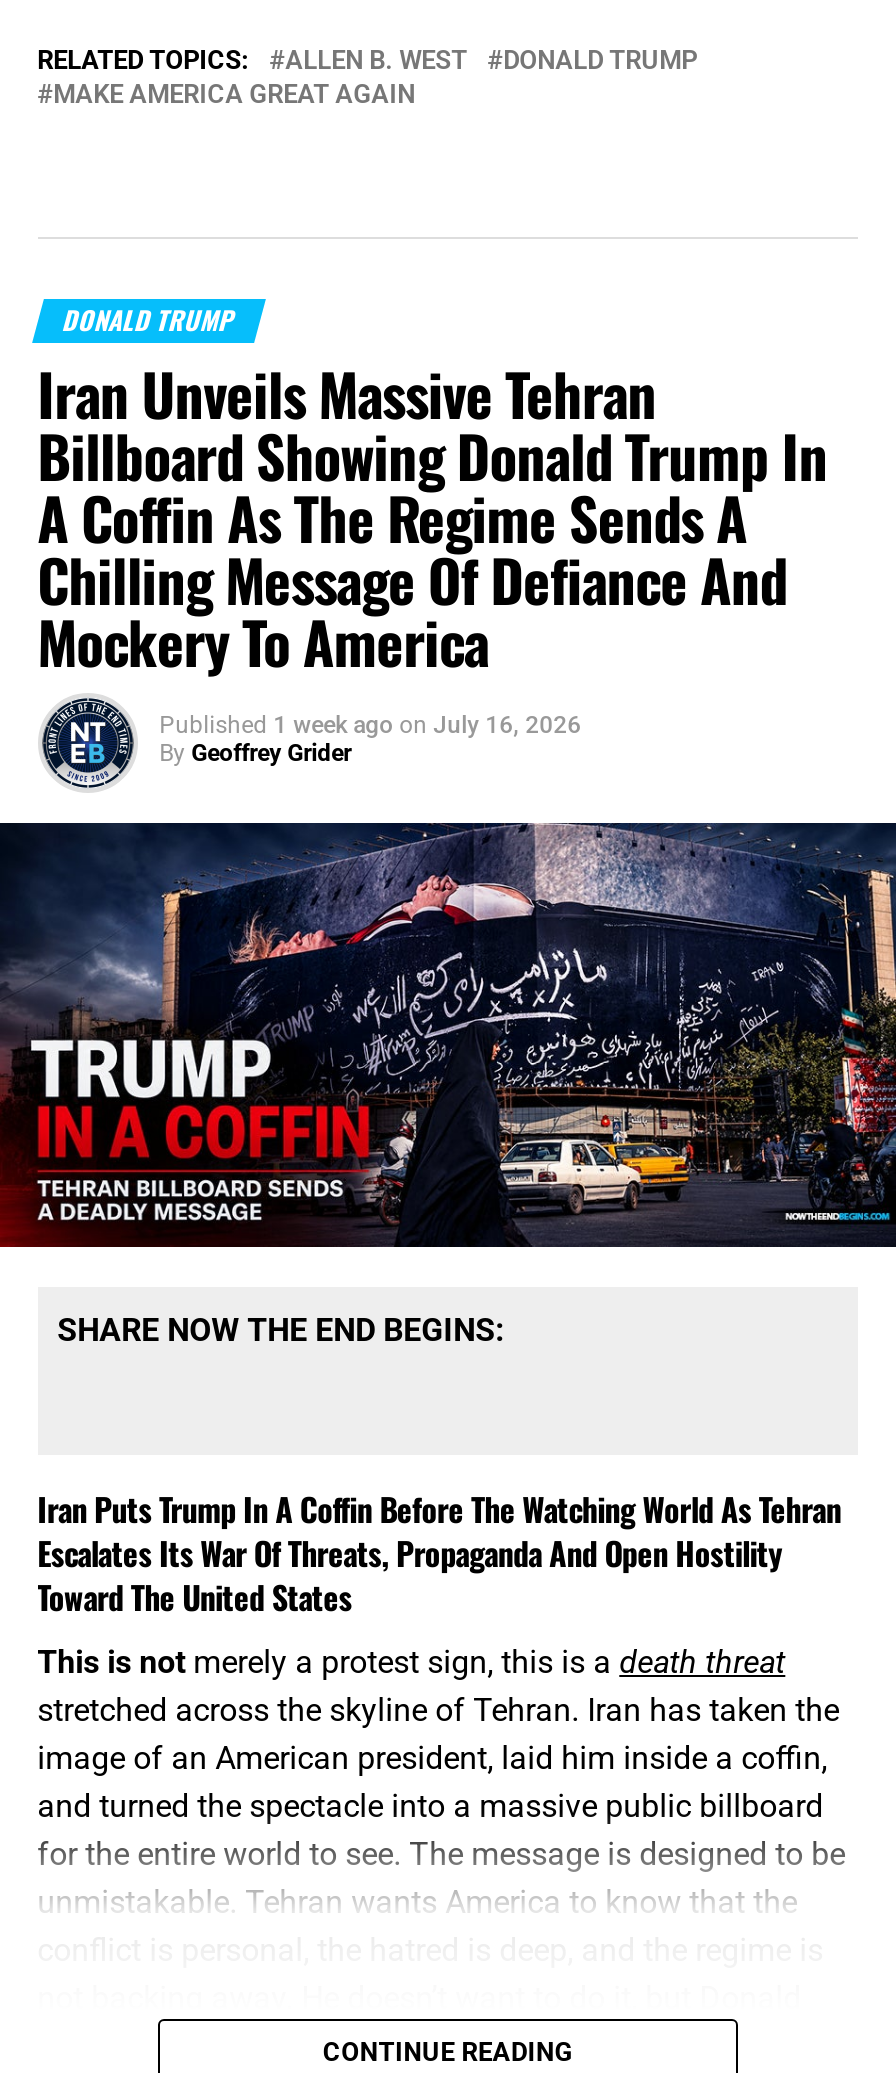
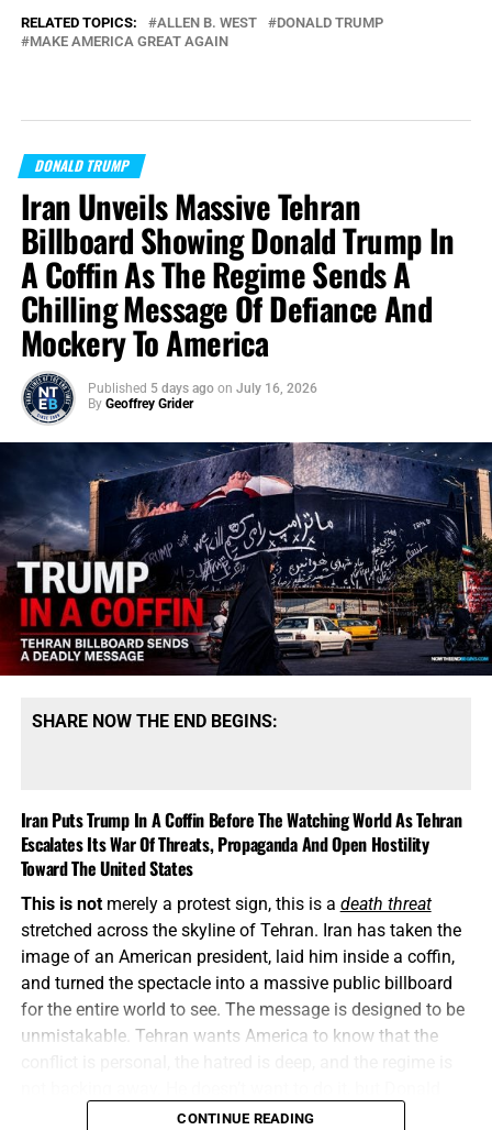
- Published 1 week ago on July 16, 2026
+ Published 5 days ago on July 16, 2026
